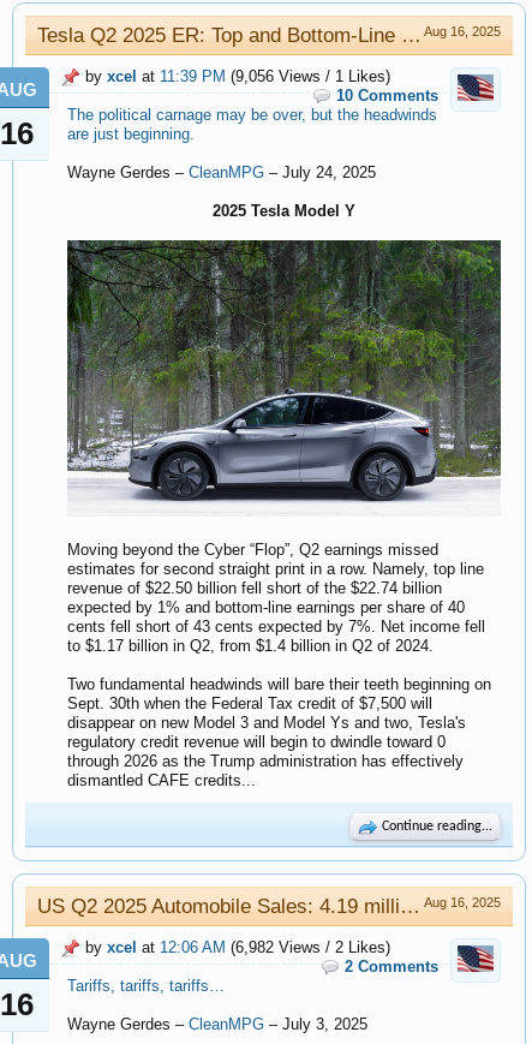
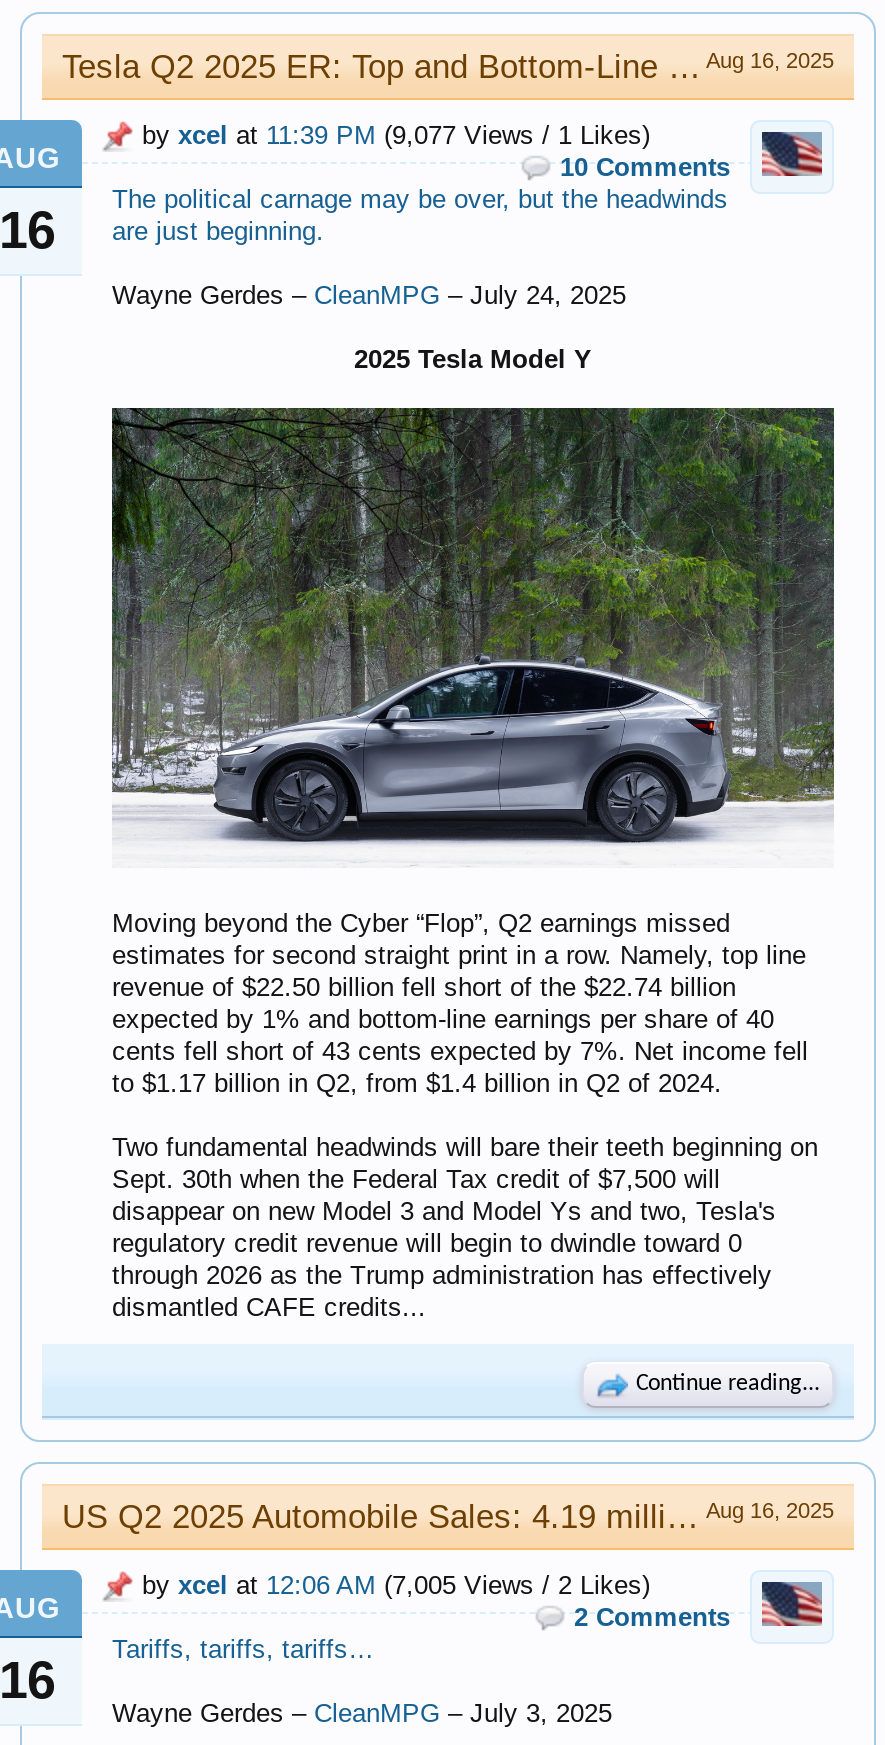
- by xcel at 11:39 PM (9,056 Views / 1 Likes)
+ by xcel at 11:39 PM (9,077 Views / 1 Likes)

- by xcel at 12:06 AM (6,982 Views / 2 Likes)
+ by xcel at 12:06 AM (7,005 Views / 2 Likes)
